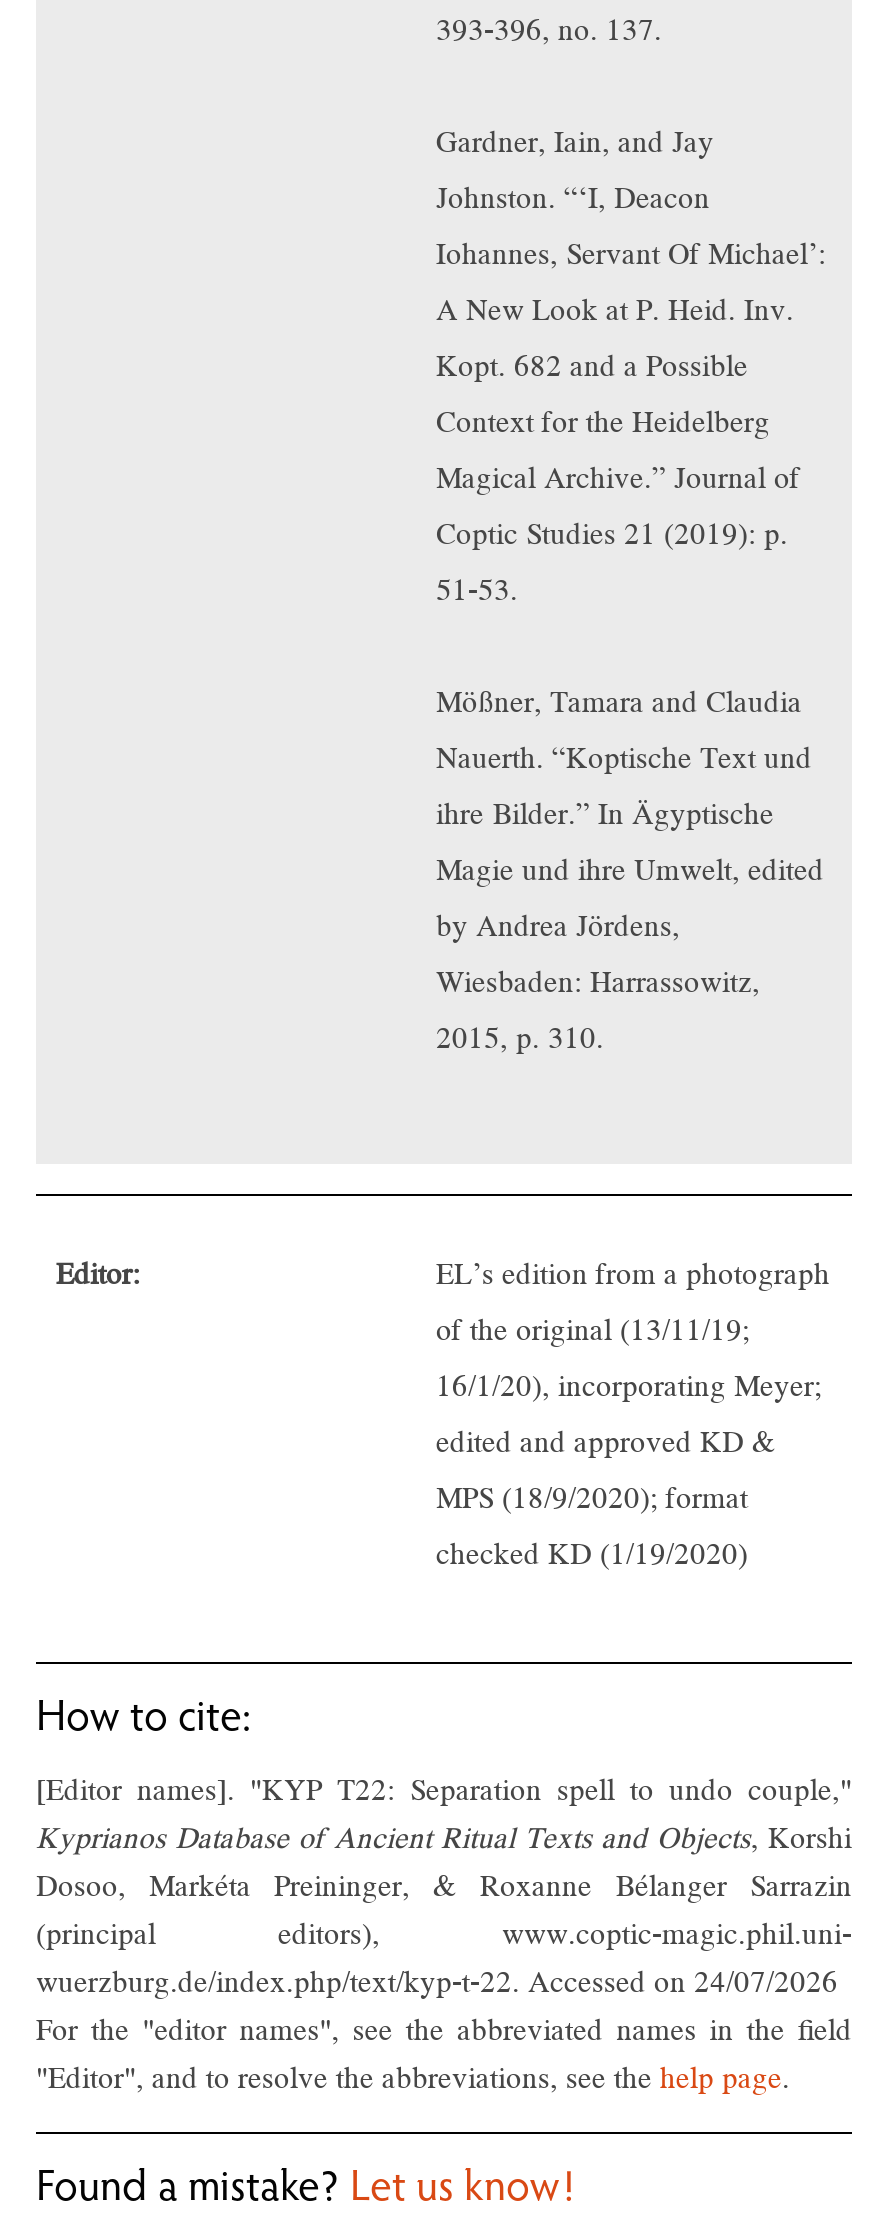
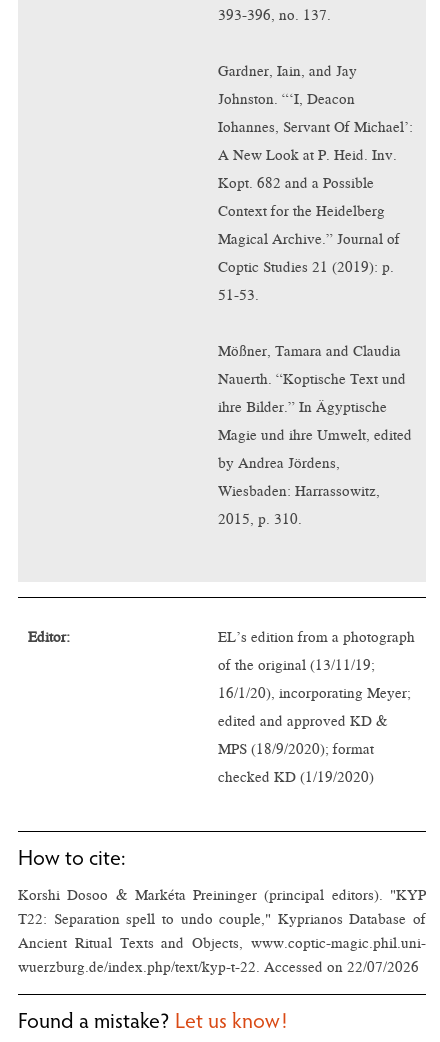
- [Editor names]. "KYP T22: Separation spell to undo couple,"
- Kyprianos Database of Ancient Ritual Texts and Objects, Korshi
- Dosoo, Markéta Preininger, & Roxanne Bélanger Sarrazin
- (principal editors), www.coptic-magic.phil.uni-
- wuerzburg.de/index.php/text/kyp-t-22. Accessed on 24/07/2026
- For the "editor names", see the abbreviated names in the field
- "Editor", and to resolve the abbreviations, see the help page.
+ Korshi Dosoo & Markéta Preininger (principal editors). "KYP
+ T22: Separation spell to undo couple," Kyprianos Database of
+ Ancient Ritual Texts and Objects, www.coptic-magic.phil.uni-
+ wuerzburg.de/index.php/text/kyp-t-22. Accessed on 22/07/2026
